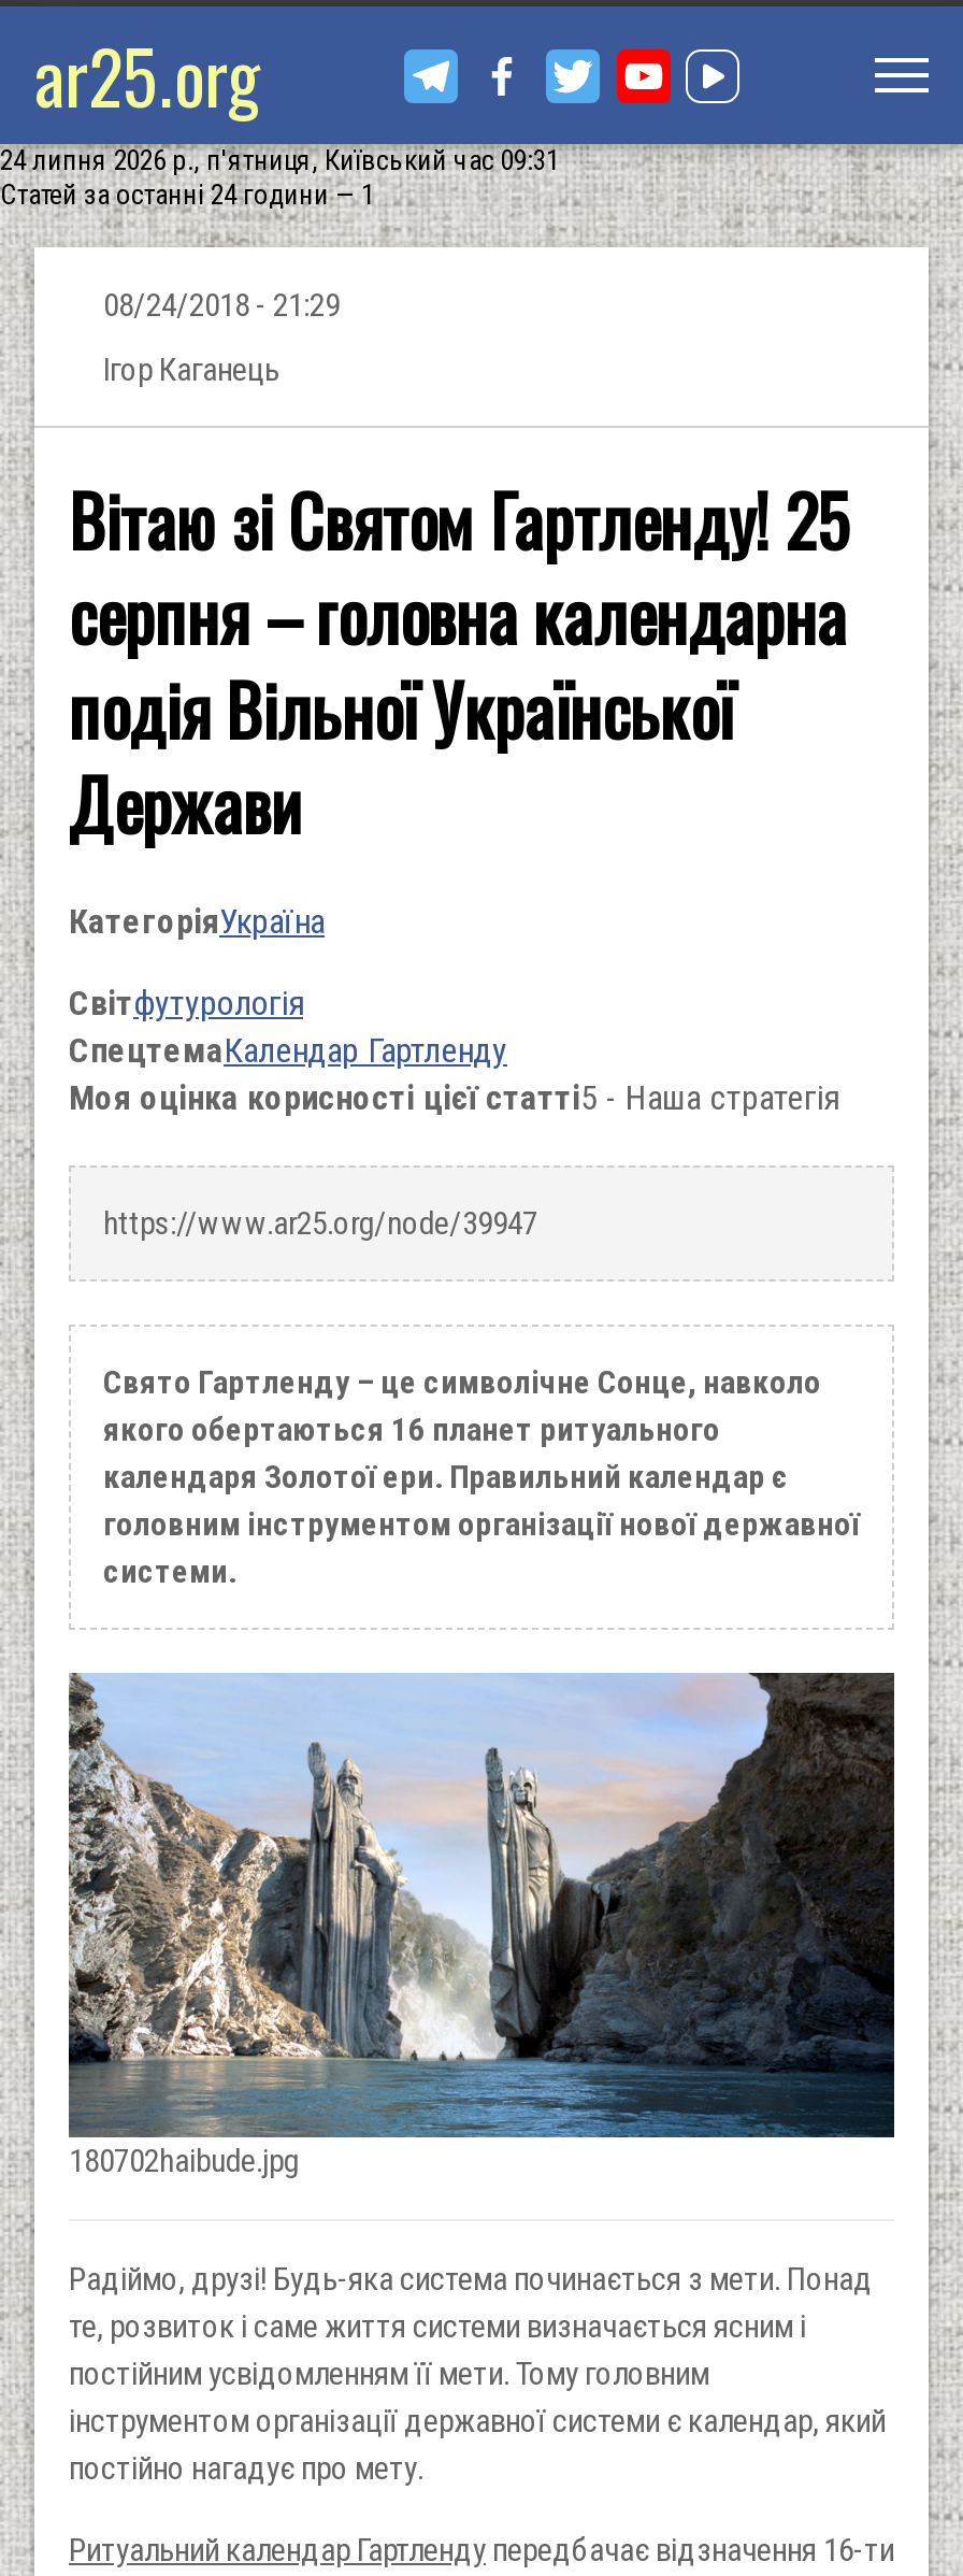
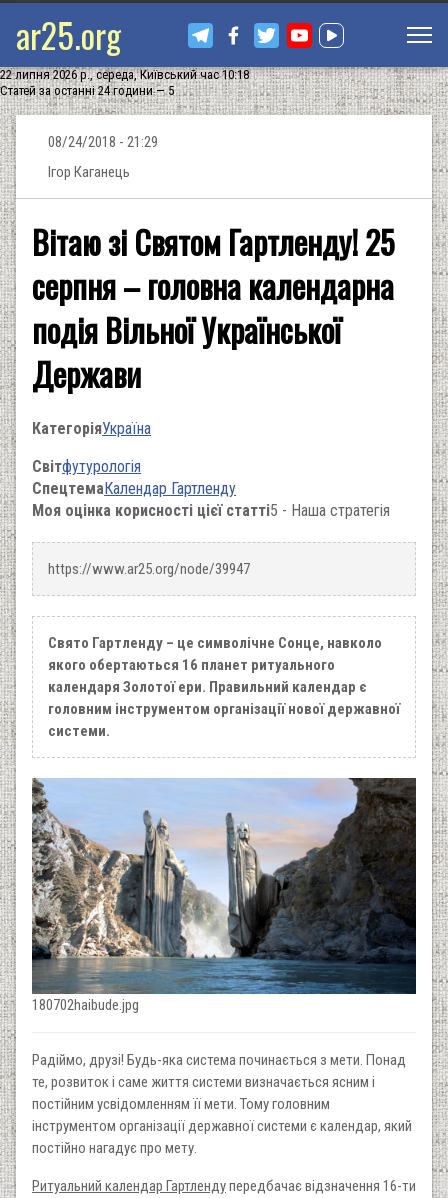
- 24 липня 2026 р., п'ятниця, Київський час 09:31
+ 22 липня 2026 р., середа, Київський час 10:18

- Статей за останні 24 години — 1
+ Статей за останні 24 години — 5
